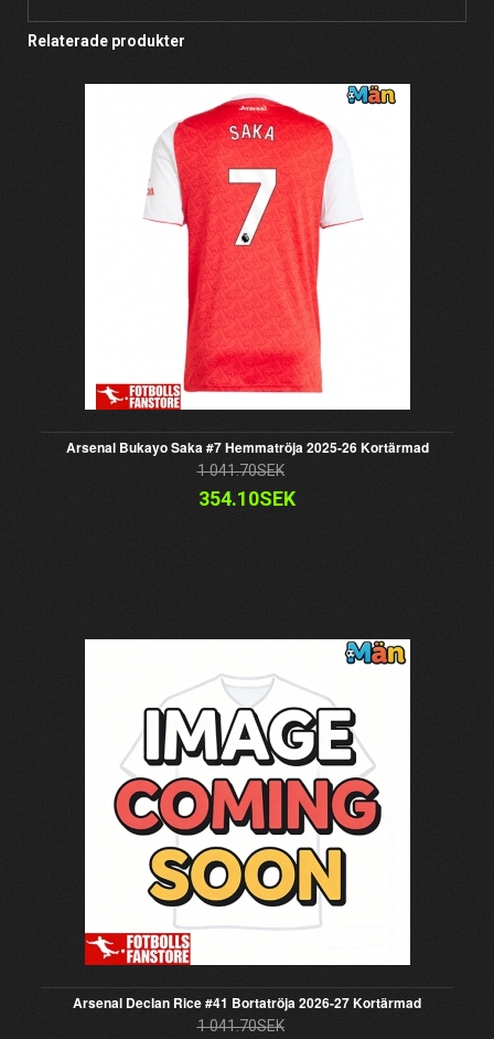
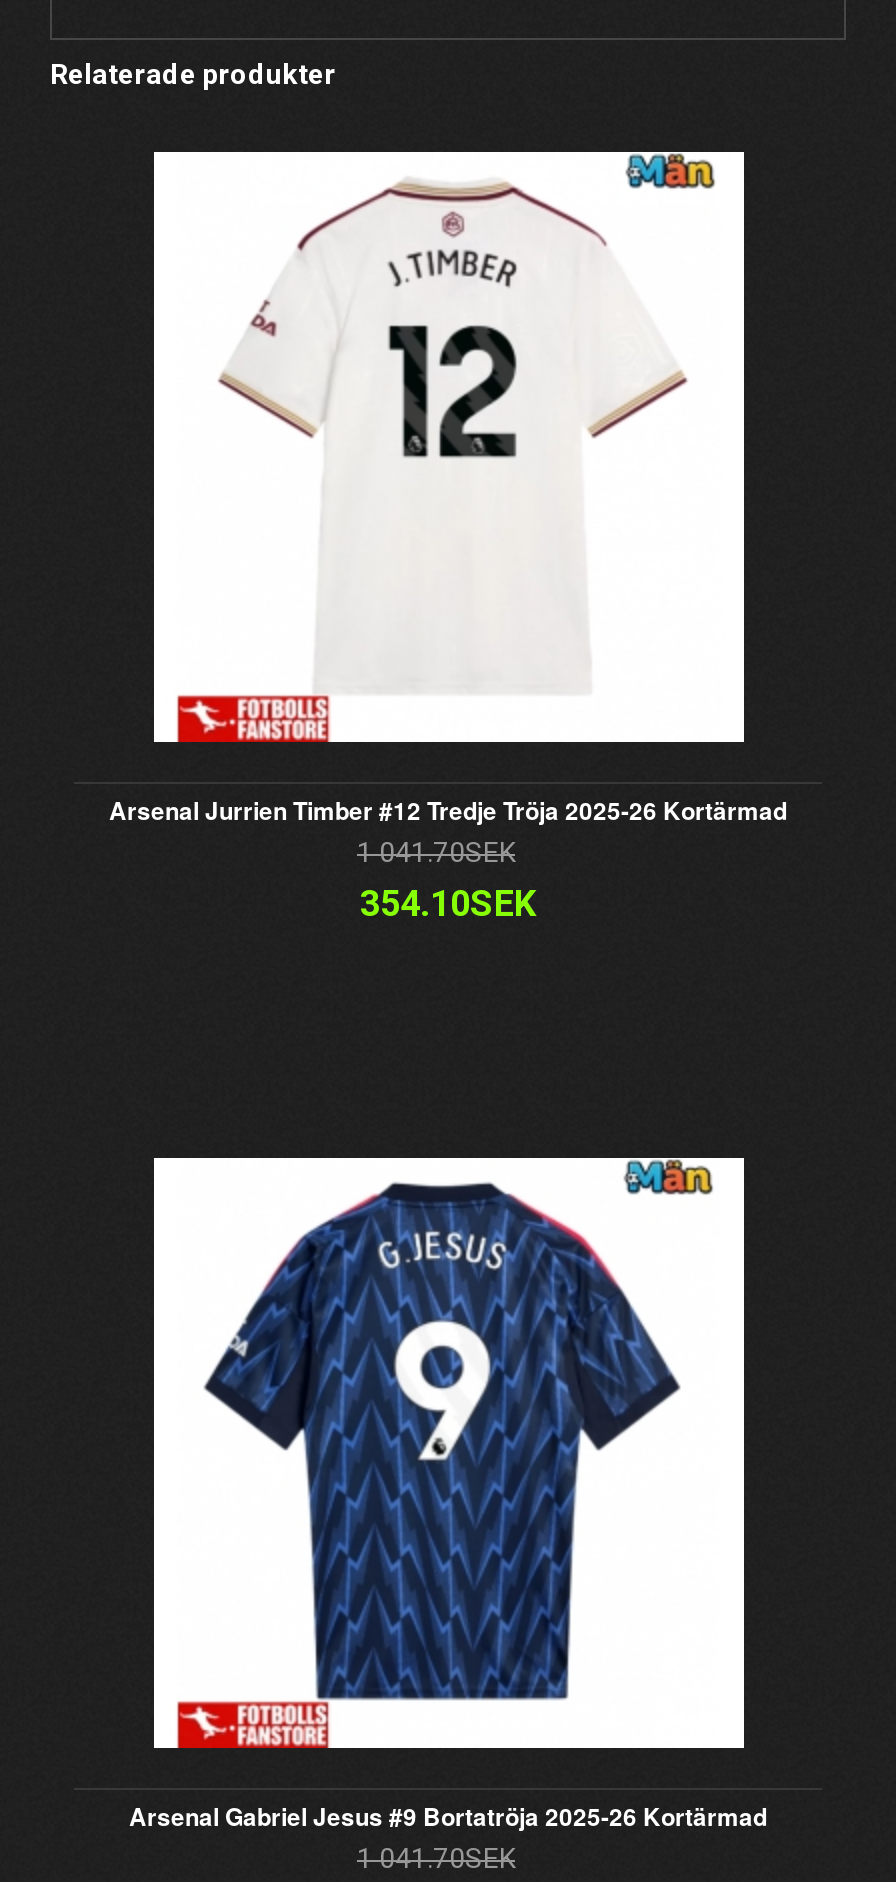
- [image]
- Arsenal Bukayo Saka #7 Hemmatröja 2025-26 Kortärmad
+ [image]
+ Arsenal Jurrien Timber #12 Tredje Tröja 2025-26 Kortärmad

- [image]
- Arsenal Declan Rice #41 Bortatröja 2026-27 Kortärmad
+ [image]
+ Arsenal Gabriel Jesus #9 Bortatröja 2025-26 Kortärmad
